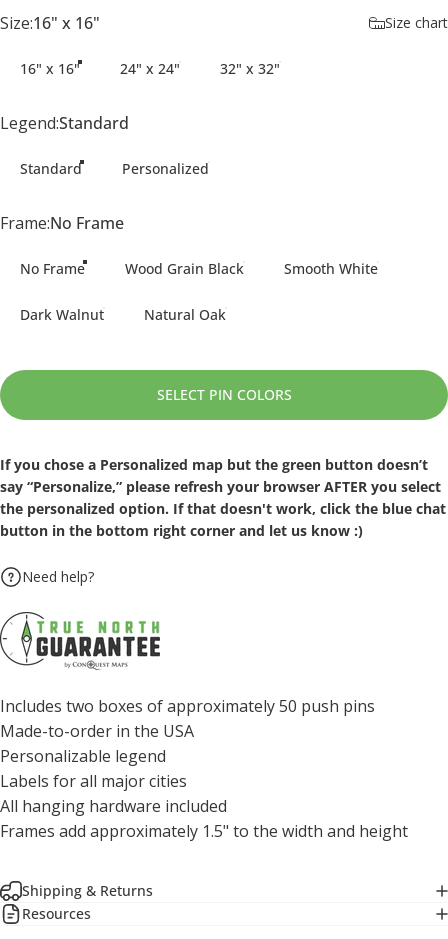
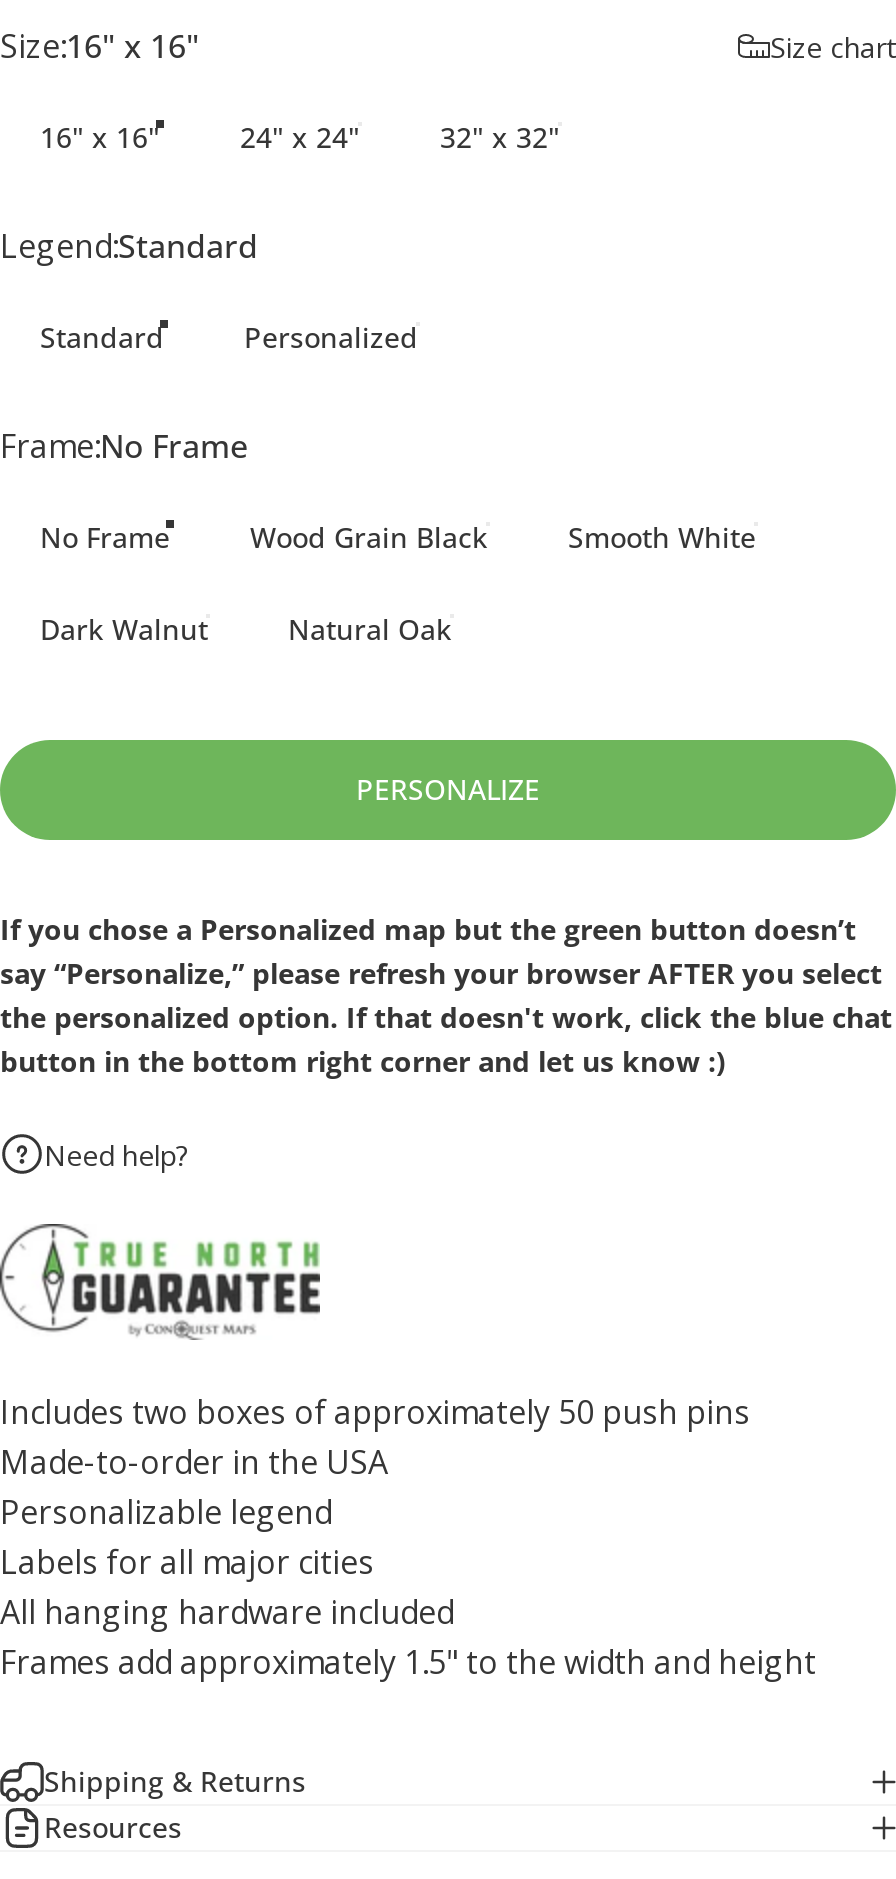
- SELECT PIN COLORS
+ PERSONALIZE
